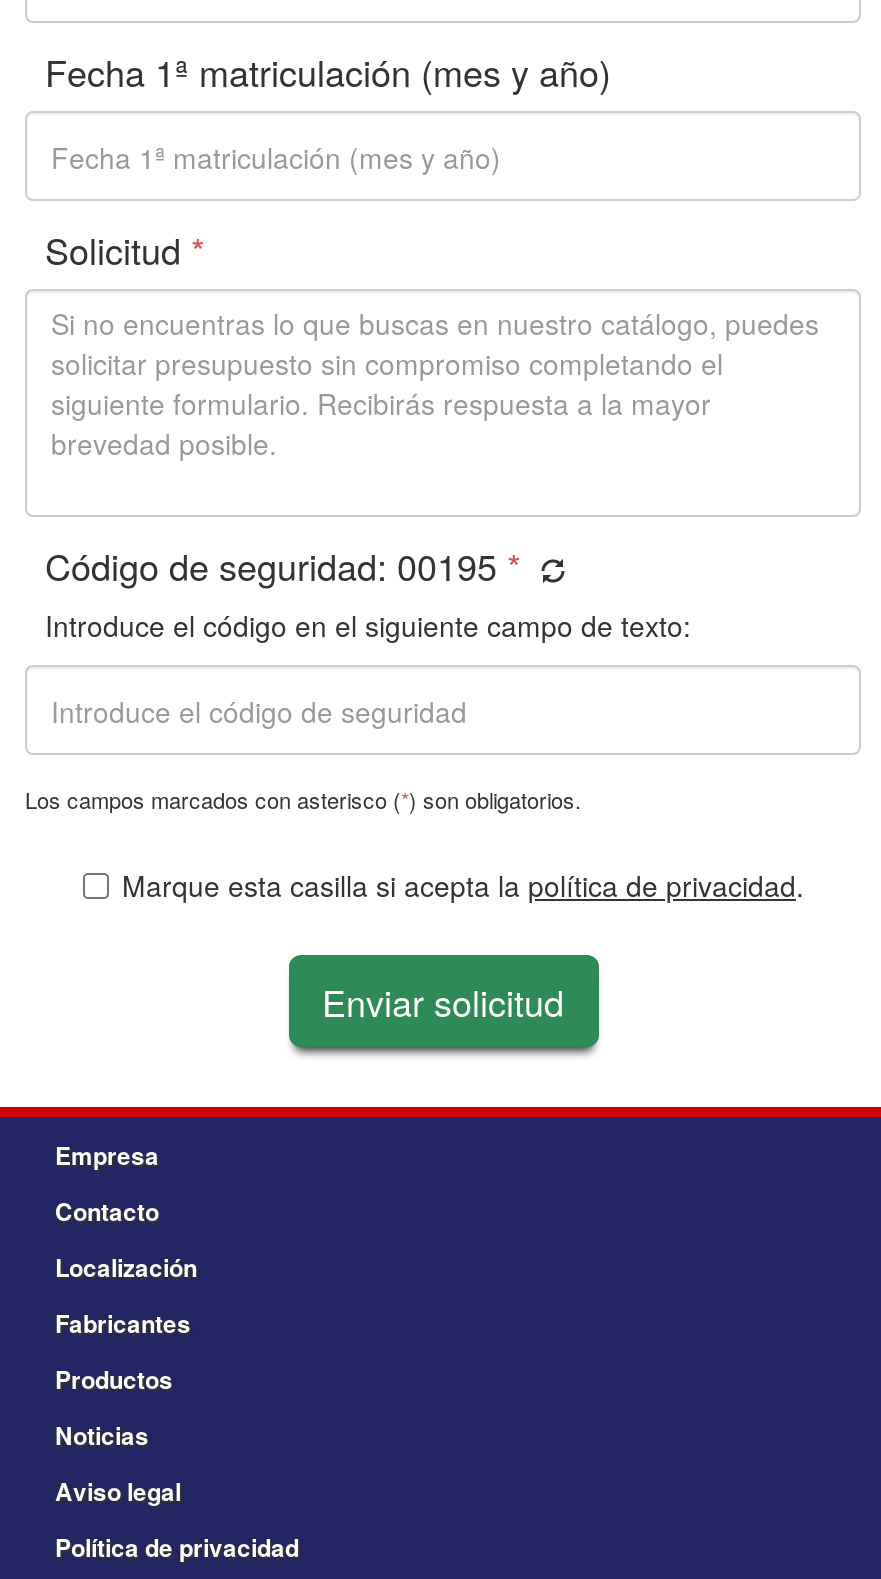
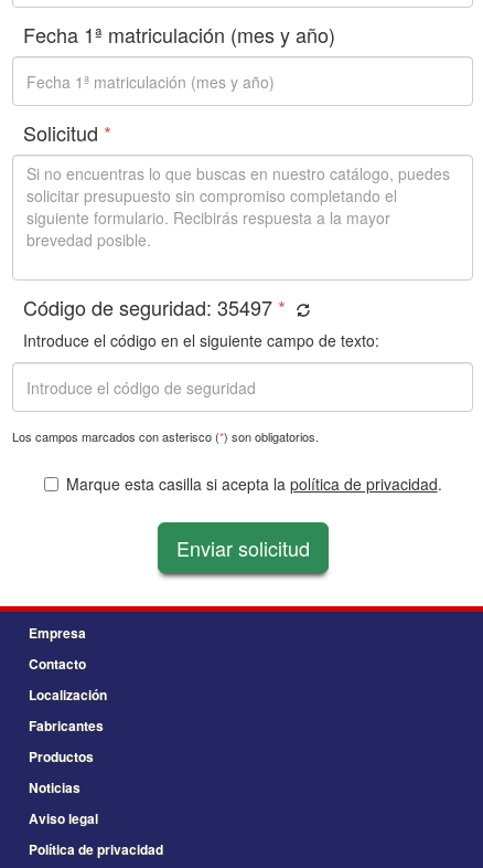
- Código de seguridad: 00195 *
+ Código de seguridad: 35497 *
